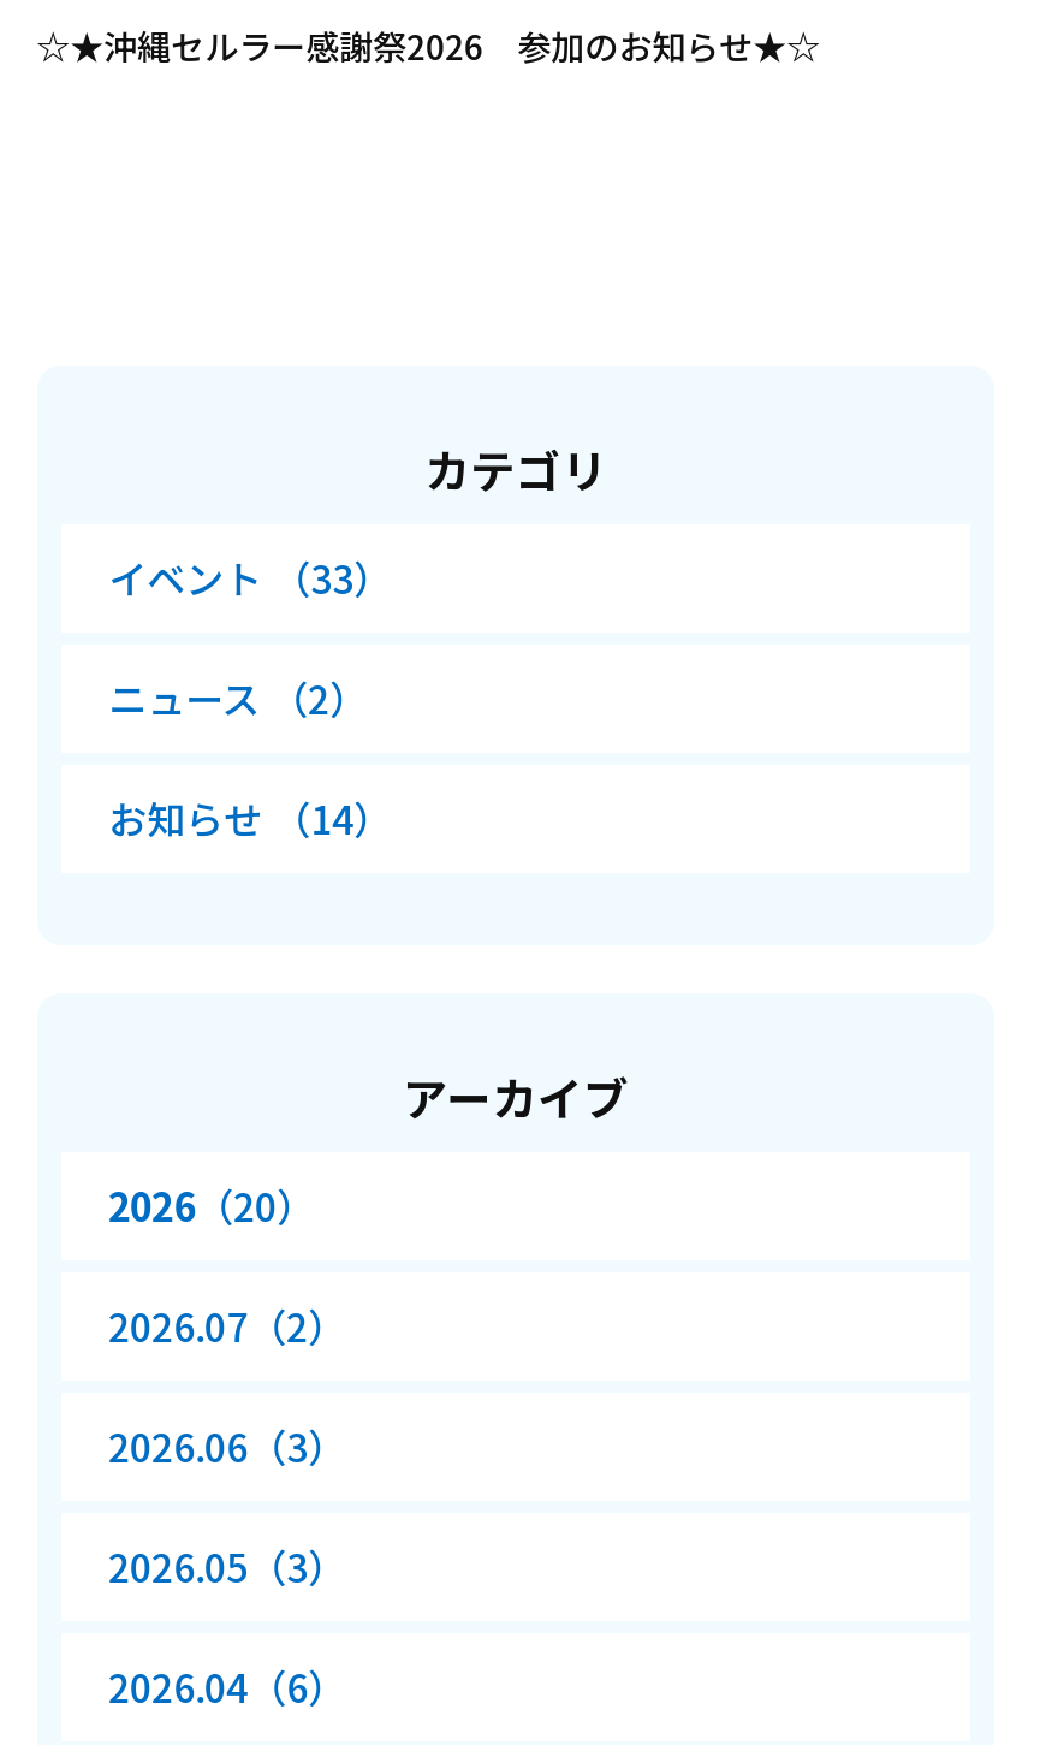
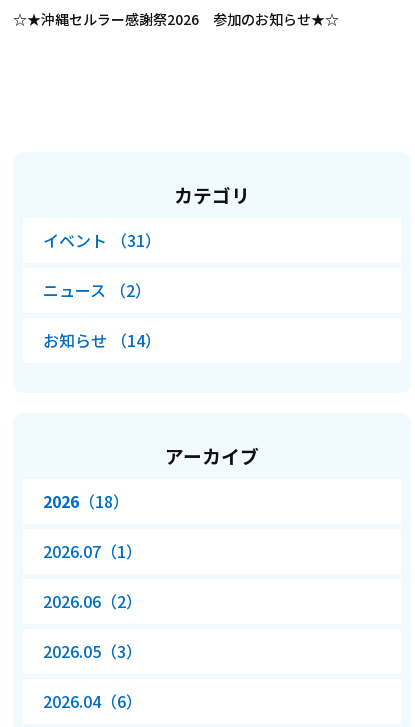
- イベント （33）
+ イベント （31）

- 2026（20）
+ 2026（18）

- 2026.07（2）
+ 2026.07（1）

- 2026.06（3）
+ 2026.06（2）
